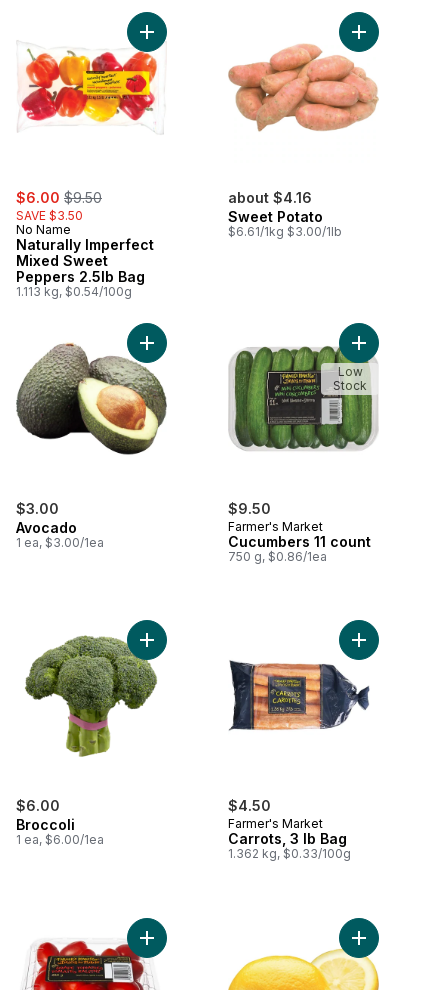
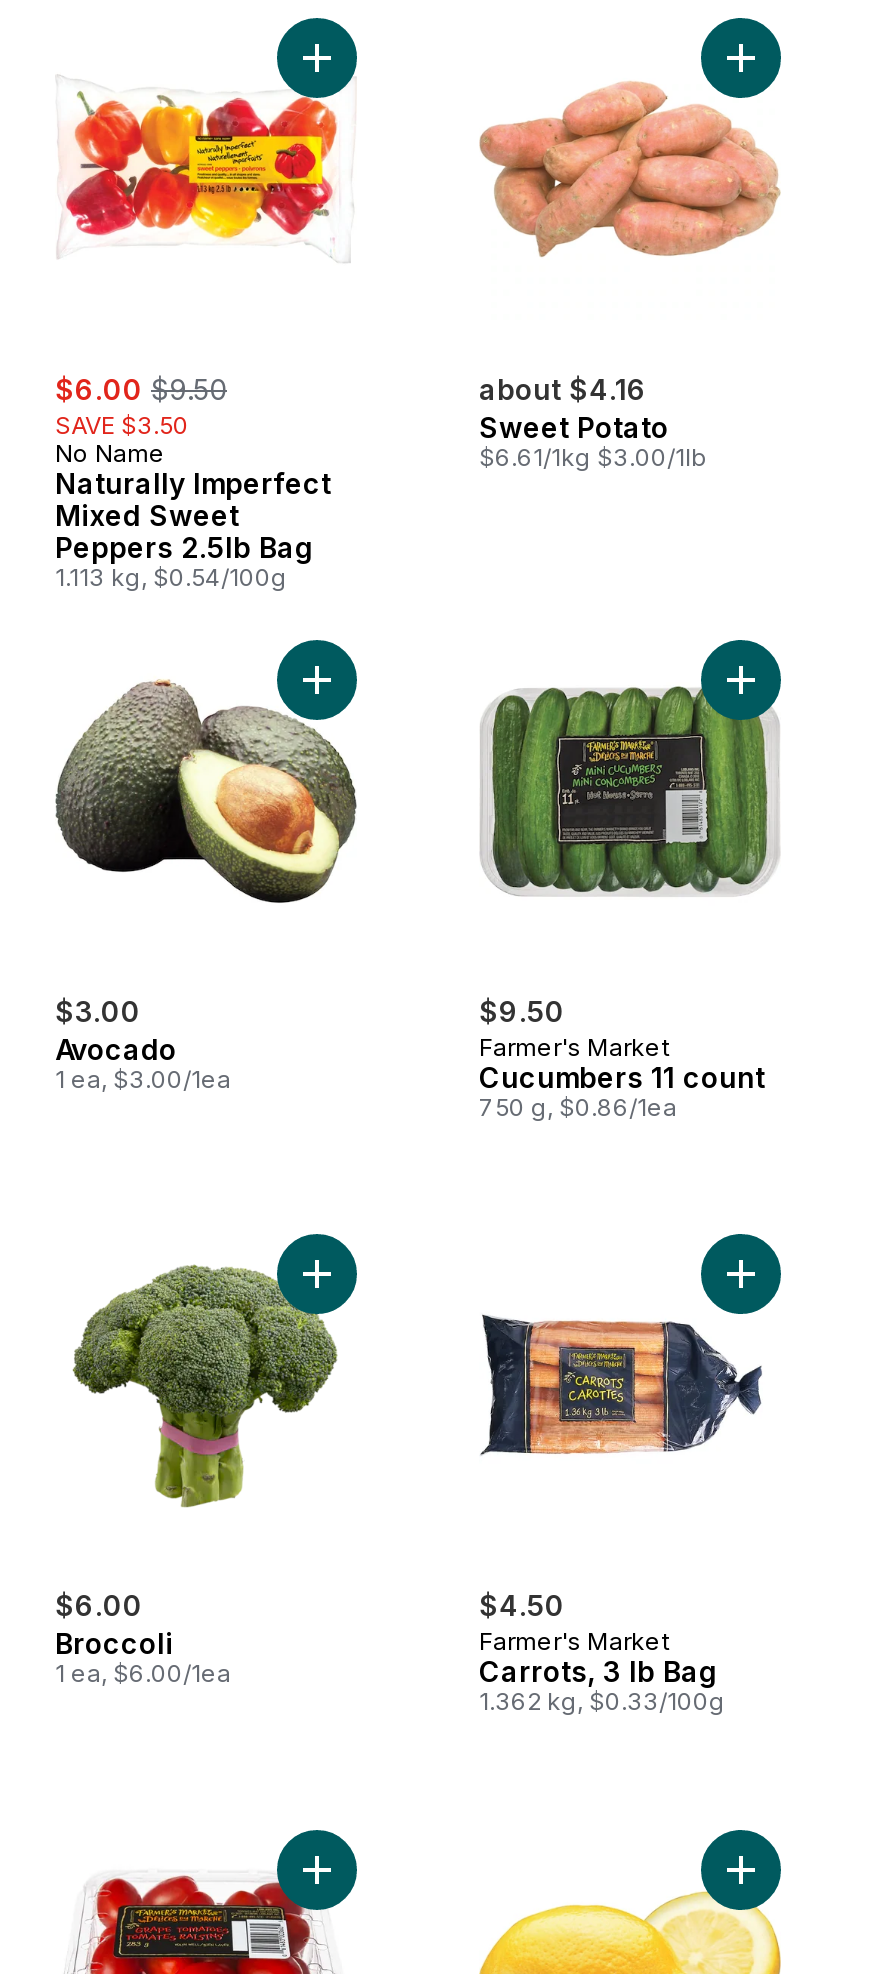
- Low
- Stock
